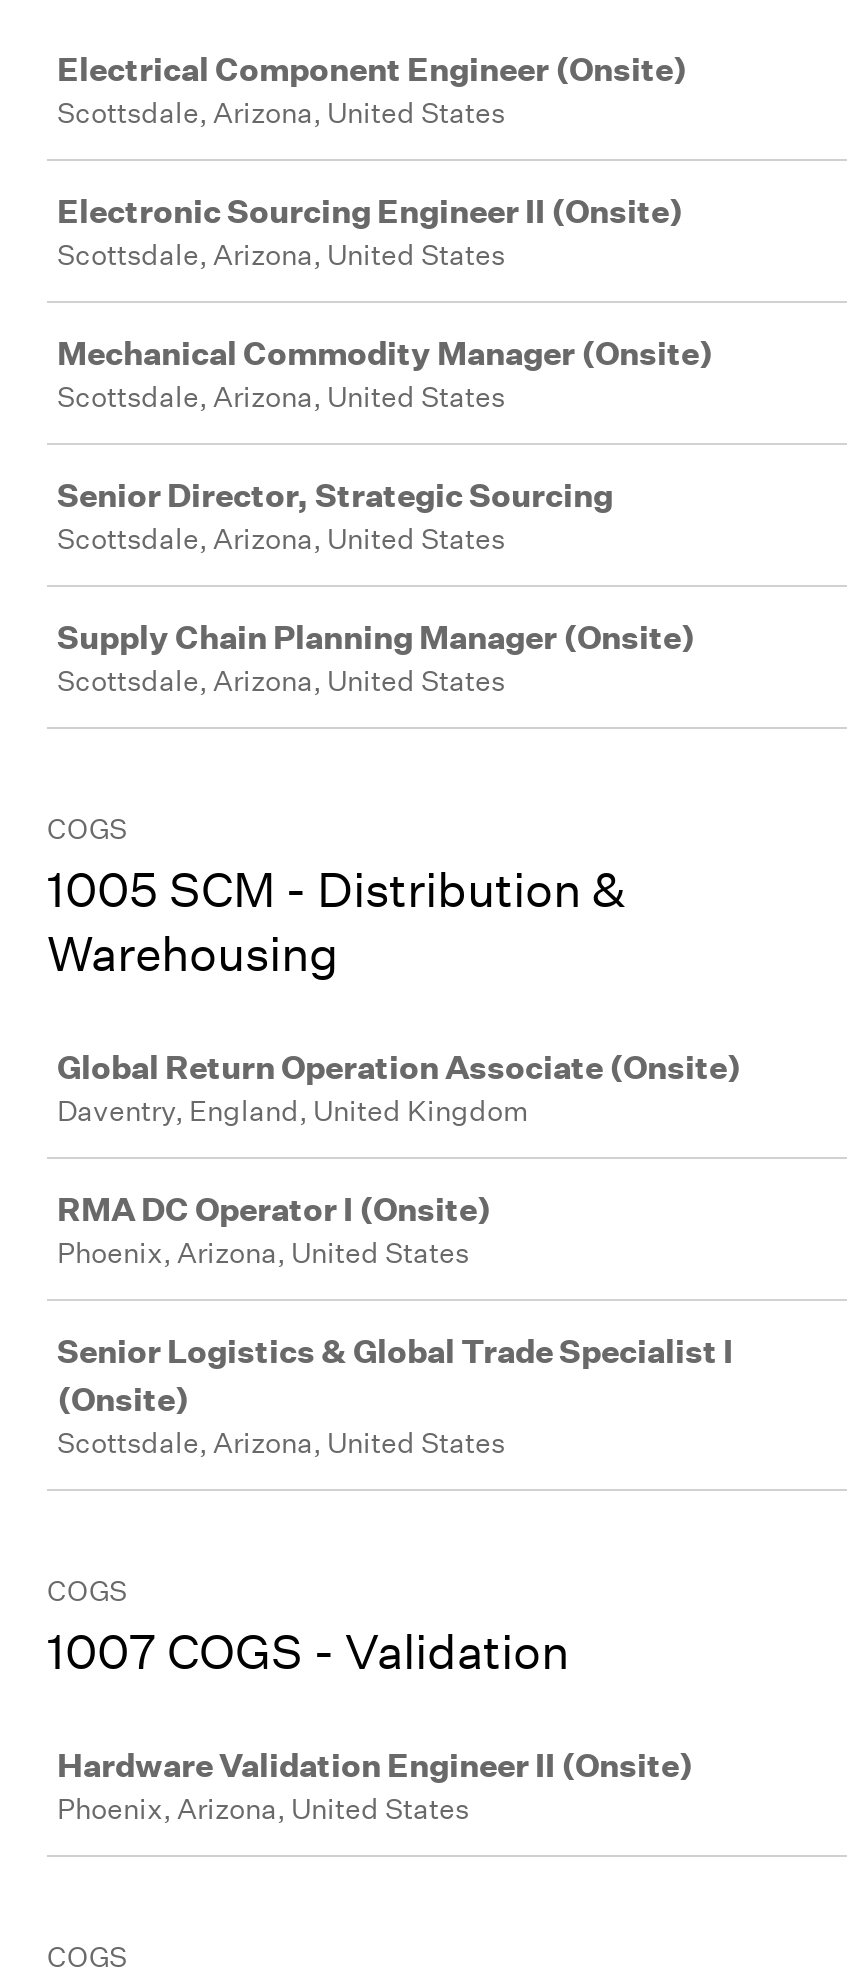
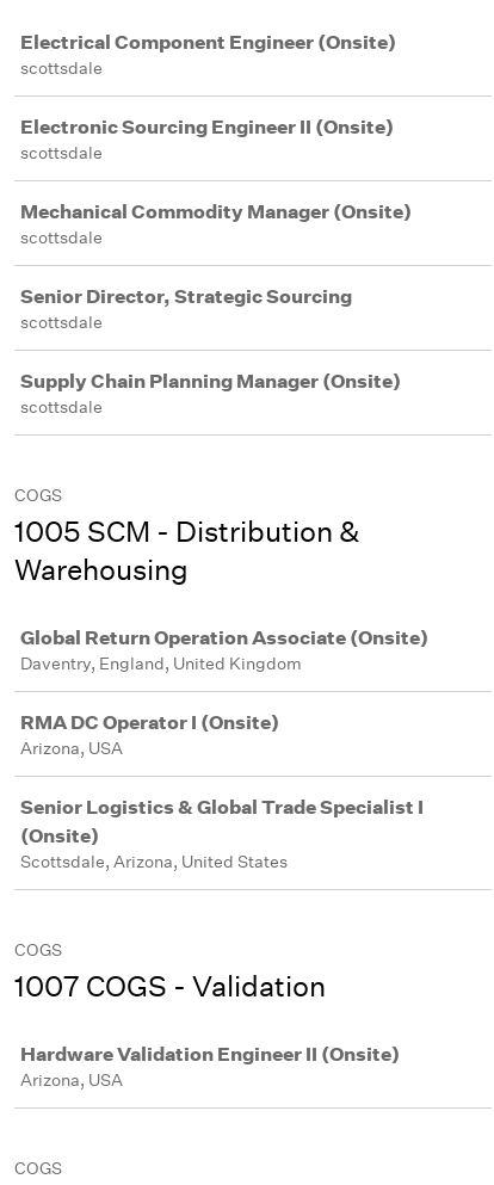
- Scottsdale, Arizona, United States
+ scottsdale

- Scottsdale, Arizona, United States
+ scottsdale

- Scottsdale, Arizona, United States
+ scottsdale

- Scottsdale, Arizona, United States
+ scottsdale

- Scottsdale, Arizona, United States
+ scottsdale

- Phoenix, Arizona, United States
+ Arizona, USA

- Phoenix, Arizona, United States
+ Arizona, USA
